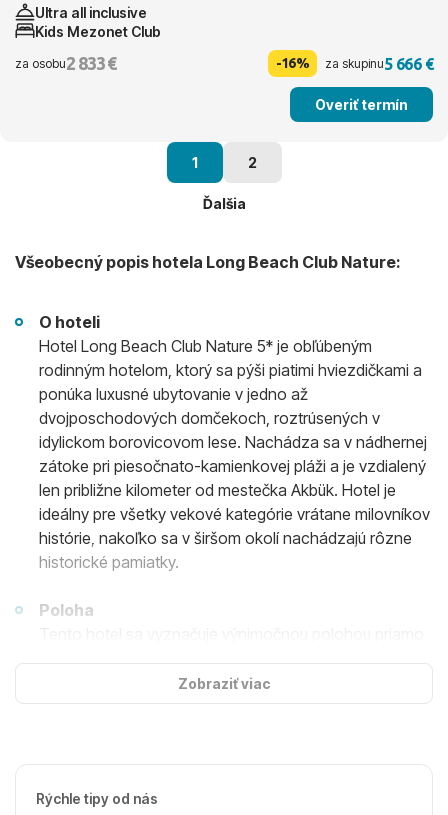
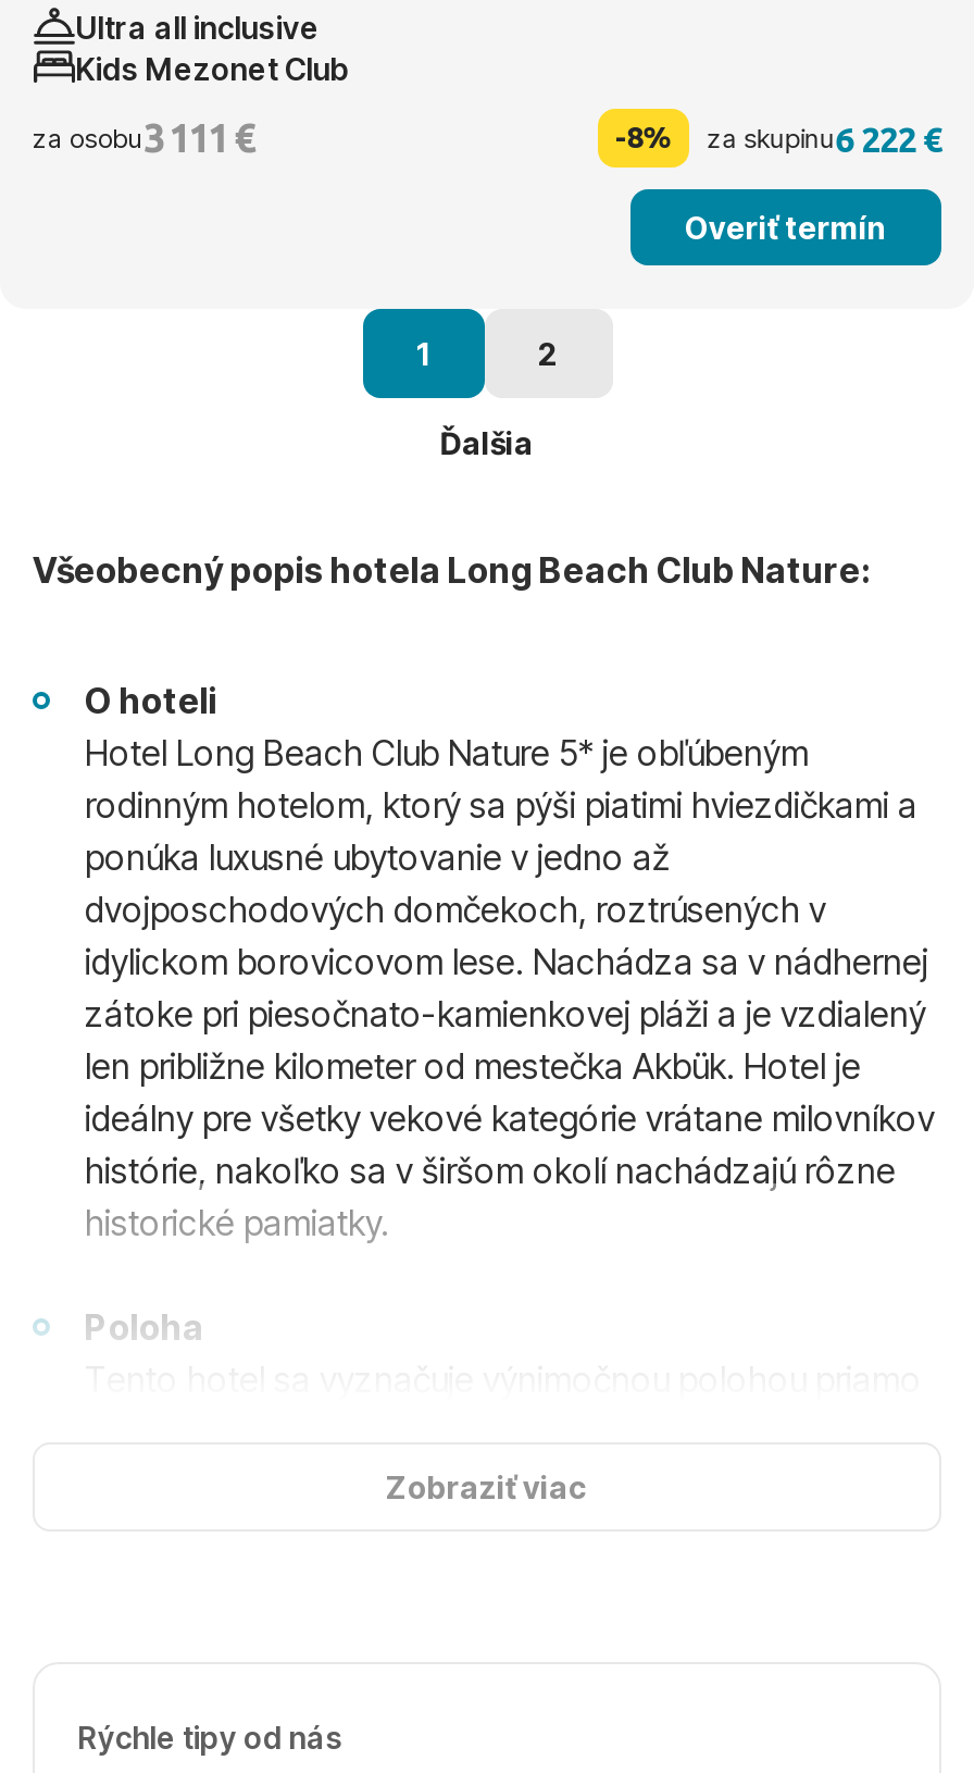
- za osobu2 833 €
+ za osobu3 111 €

- -16%
+ -8%

- za skupinu5 666 €
+ za skupinu6 222 €
